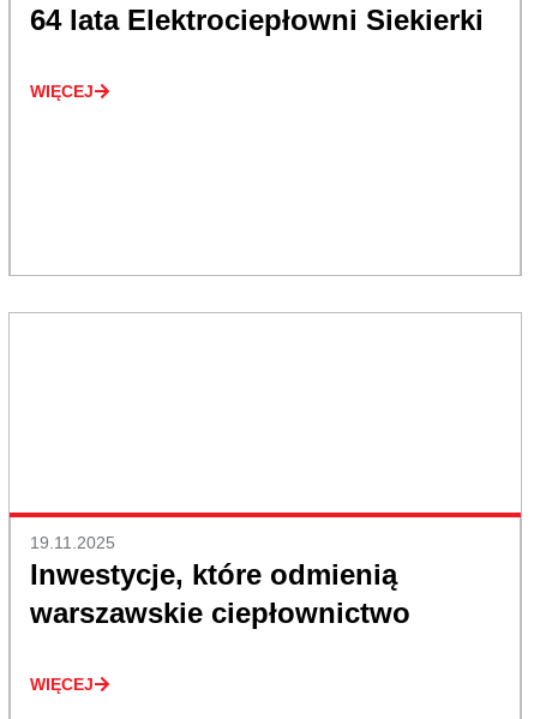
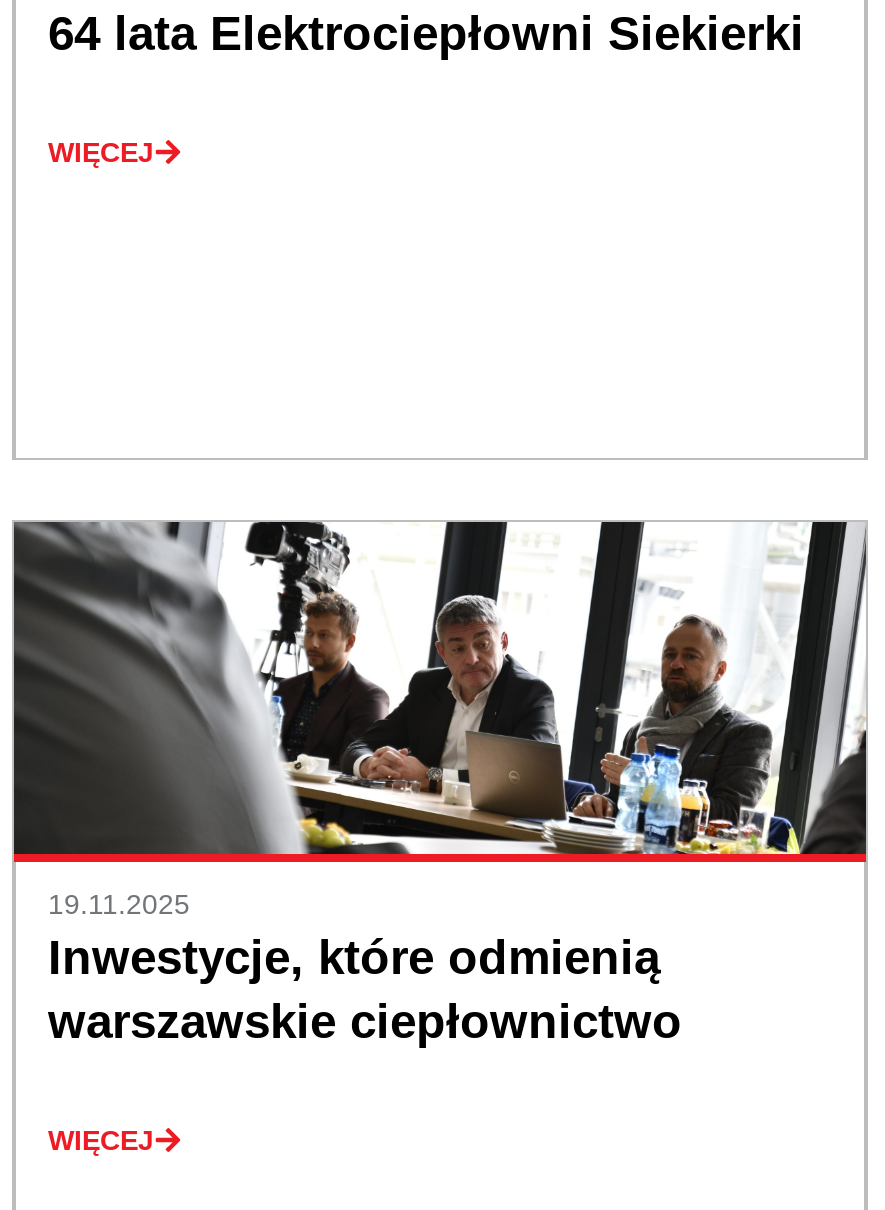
+ [image]
